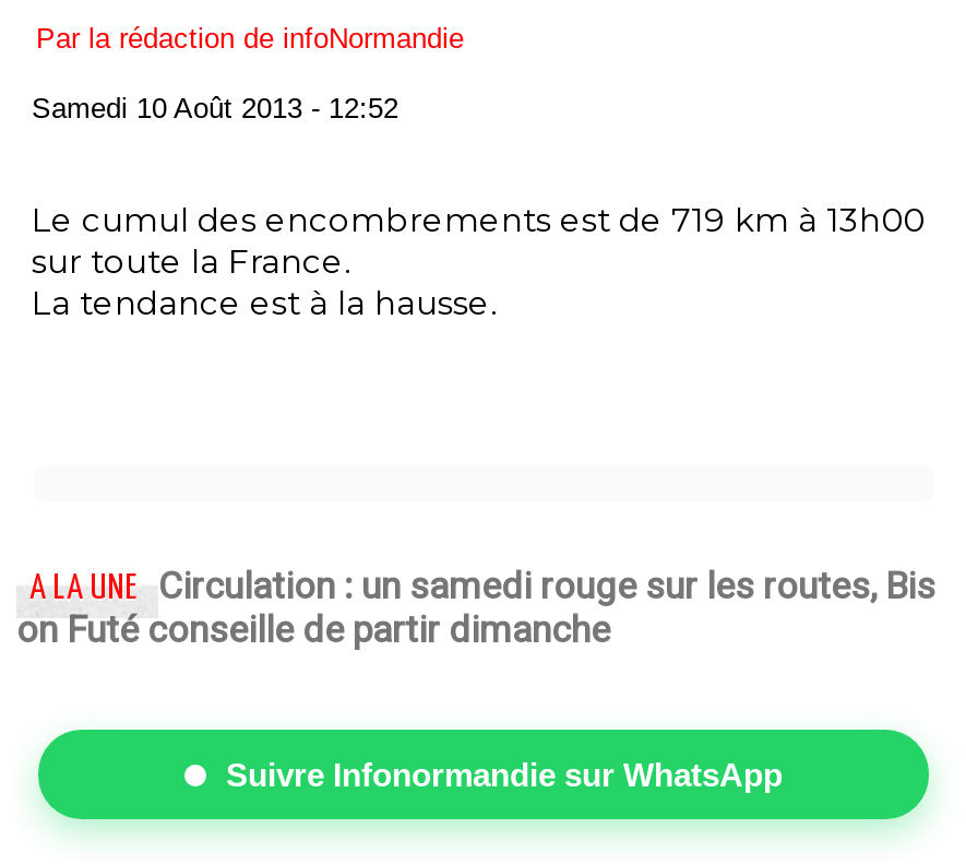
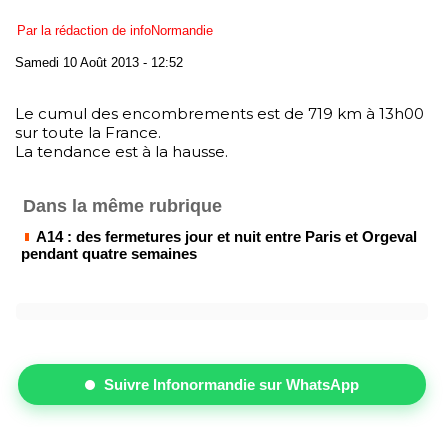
- A LA UNE Circulation : un samedi rouge sur les routes, Bis
- on Futé conseille de partir dimanche
+ Dans la même rubrique
+ A14 : des fermetures jour et nuit entre Paris et Orgeval
+ pendant quatre semaines
